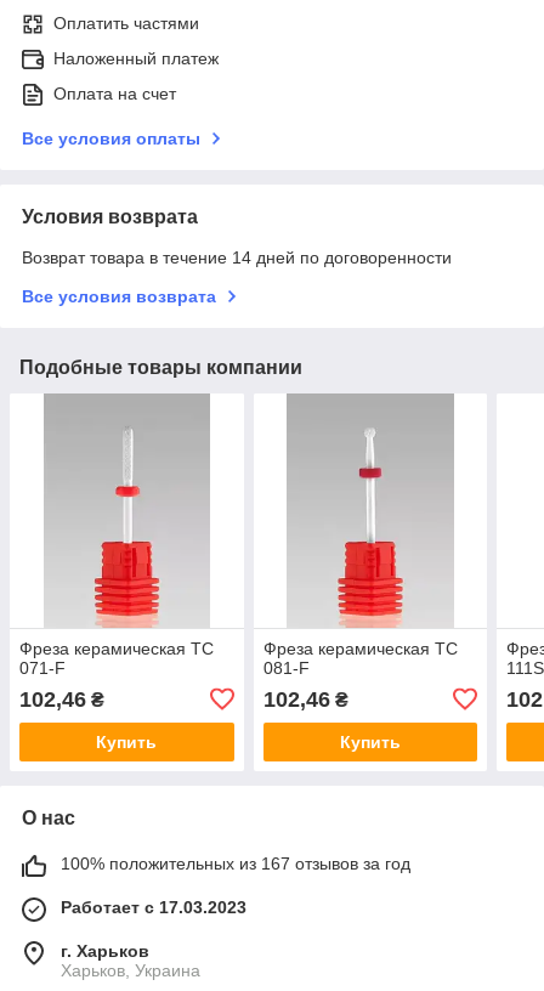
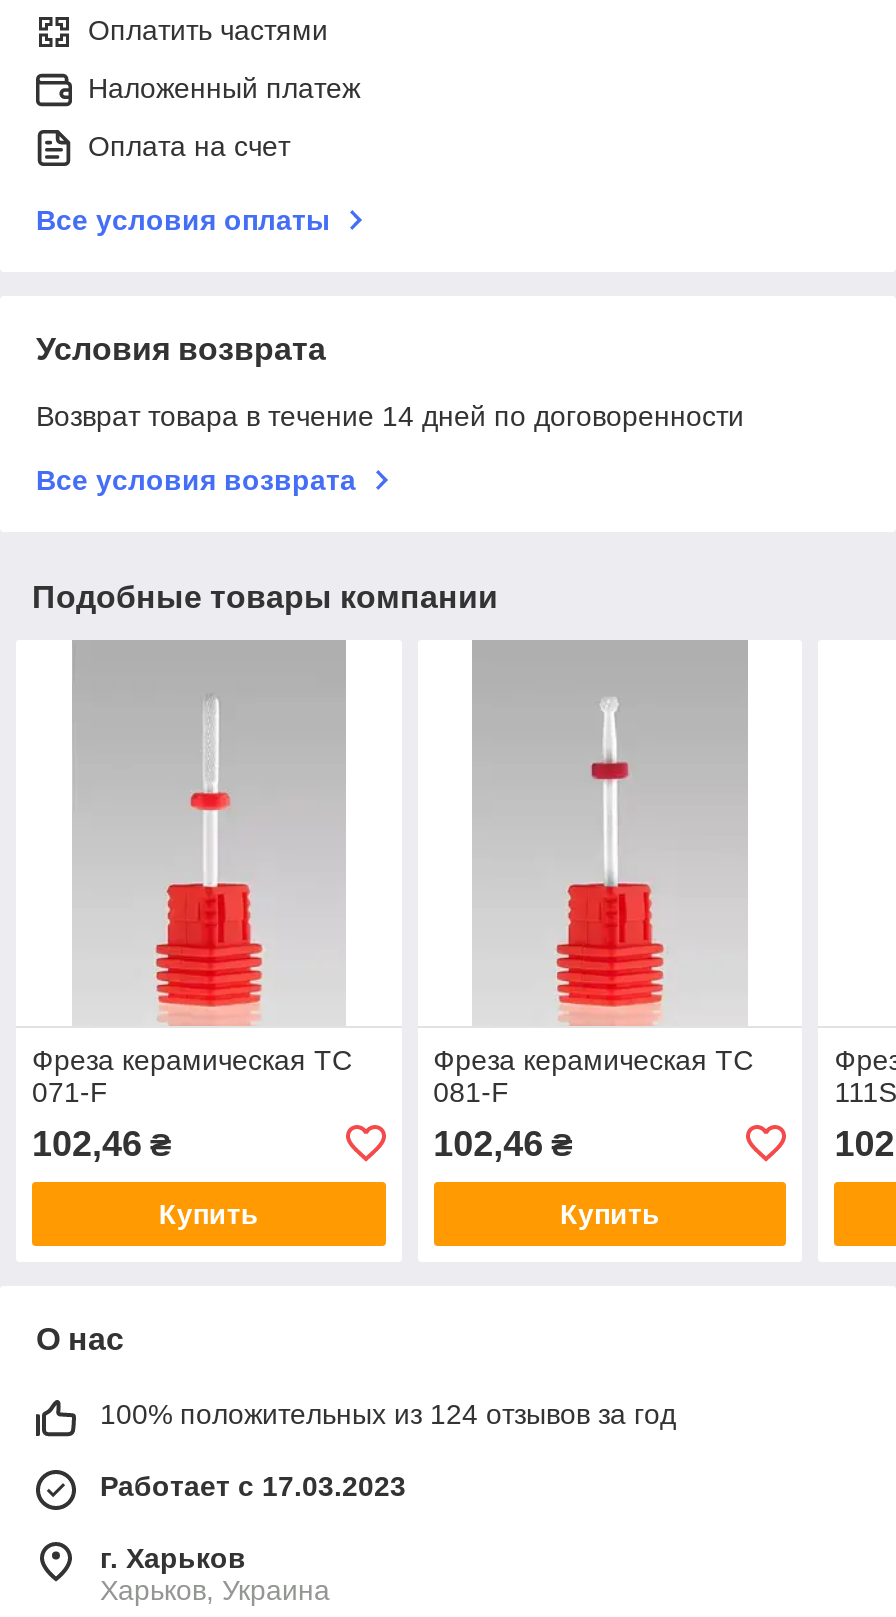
- 100% положительных из 167 отзывов за год
+ 100% положительных из 124 отзывов за год
